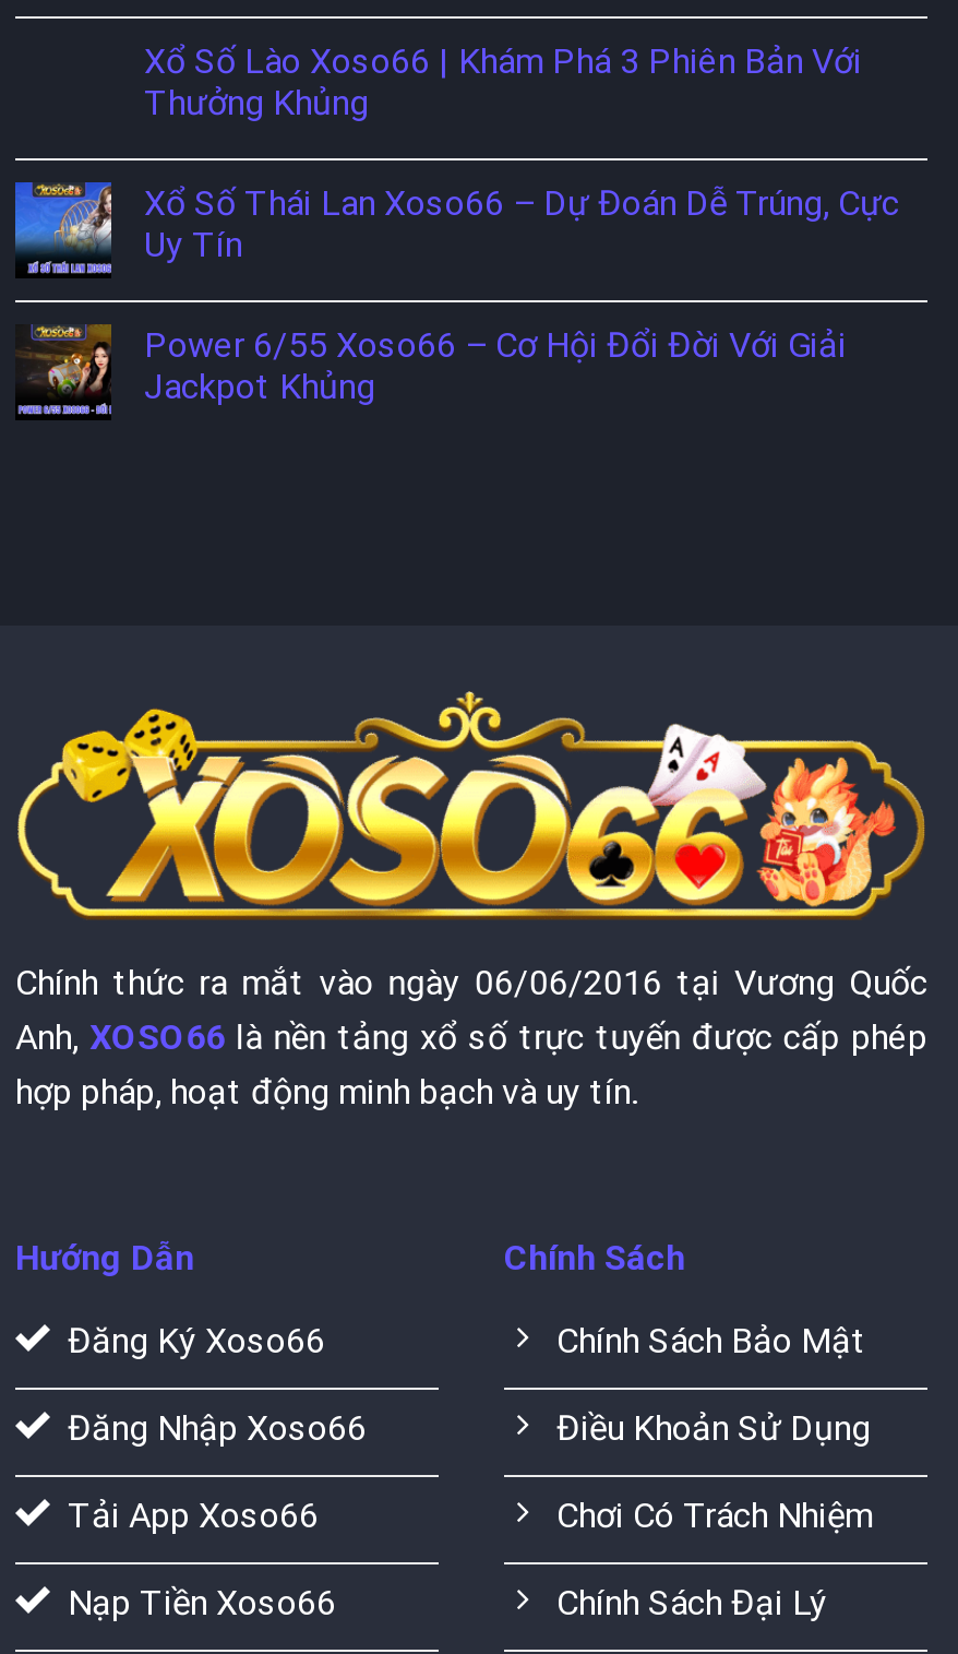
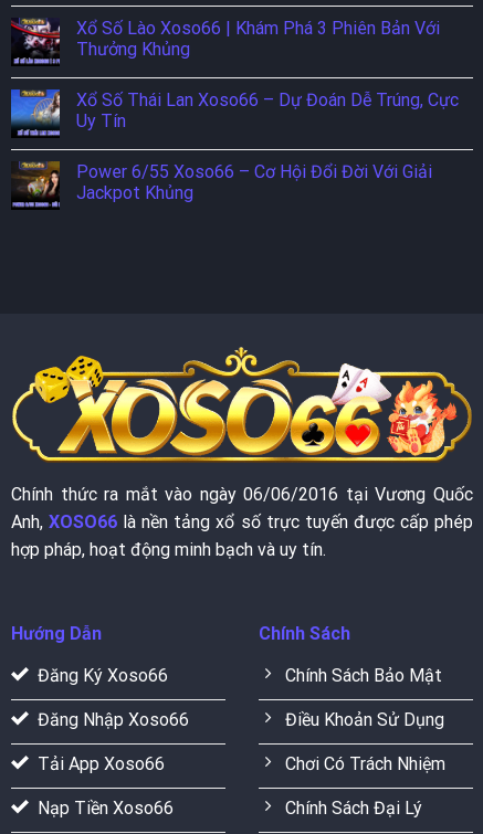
+ [image]
